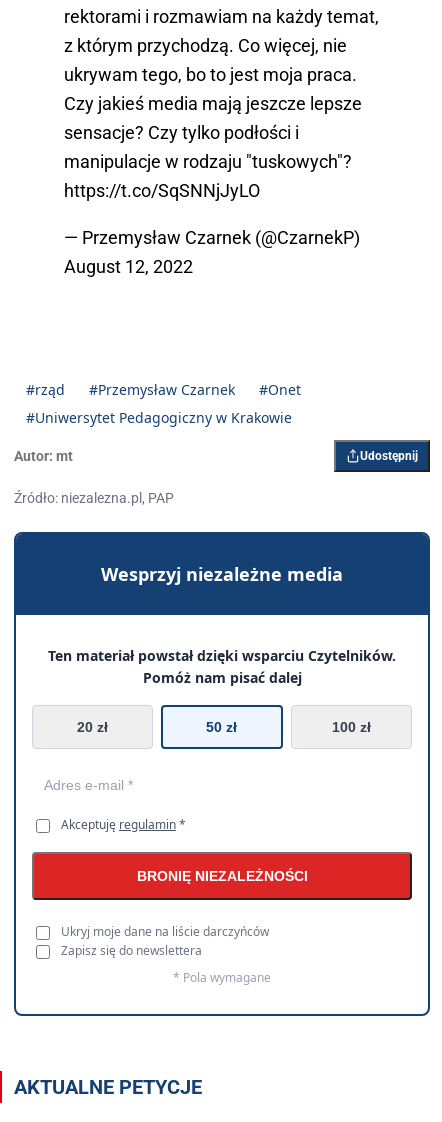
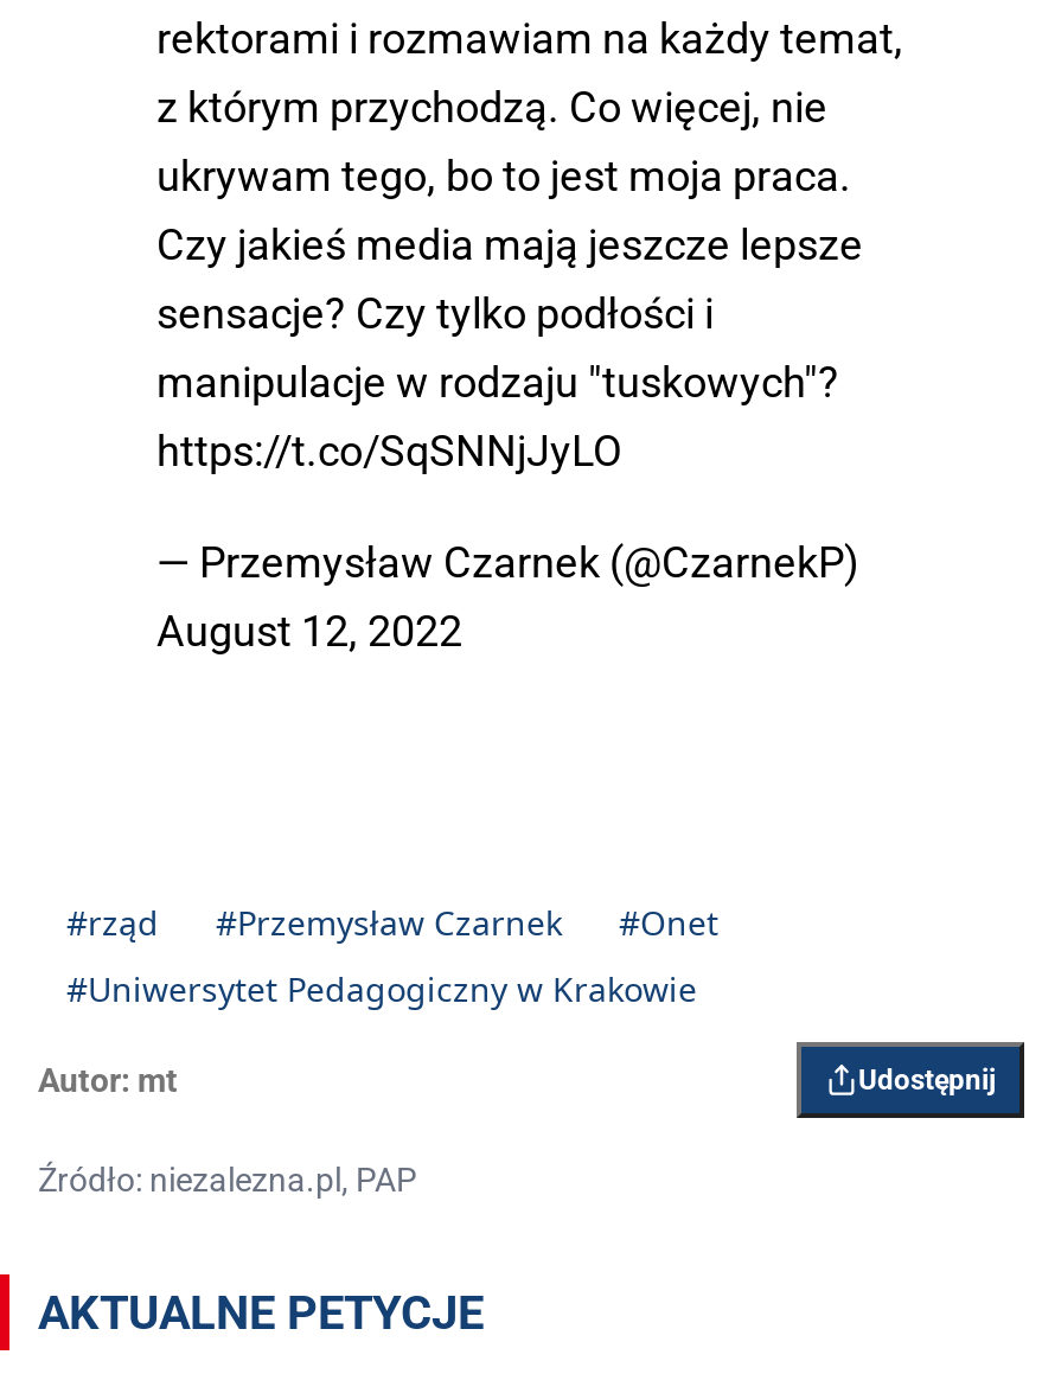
- [image]
- Wesprzyj niezależne media
- Ten materiał powstał dzięki wsparciu Czytelników.
- Pomóż nam pisać dalej
- 20 zł
- 50 zł
- 100 zł

- Akceptuję regulamin *
- BRONIĘ NIEZALEŻNOŚCI
- Ukryj moje dane na liście darczyńców
- Zapisz się do newslettera
- * Pola wymagane
